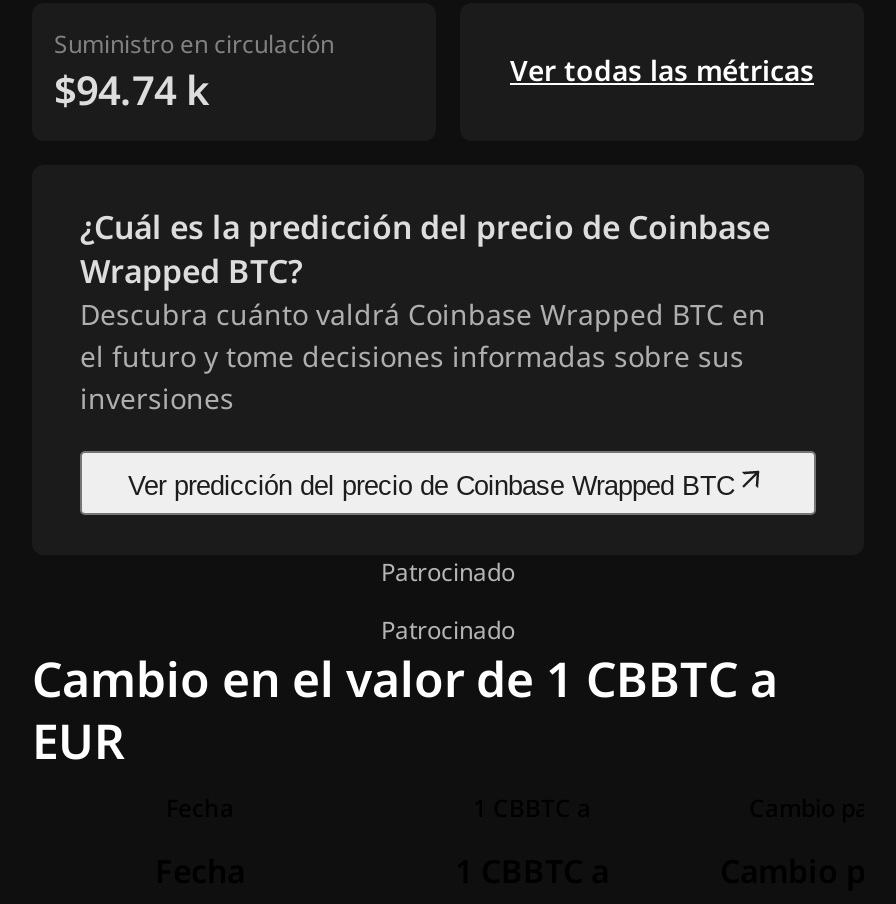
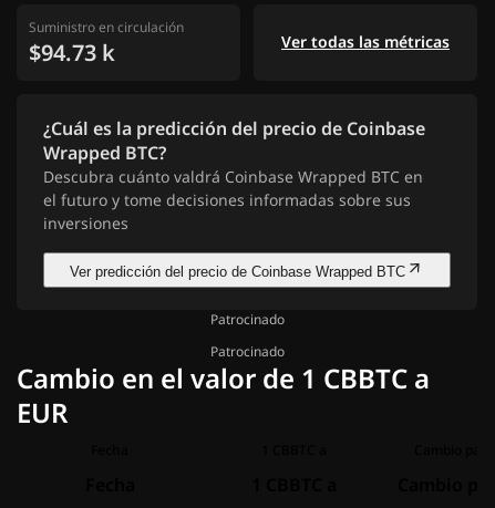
- $94.74 k
+ $94.73 k
